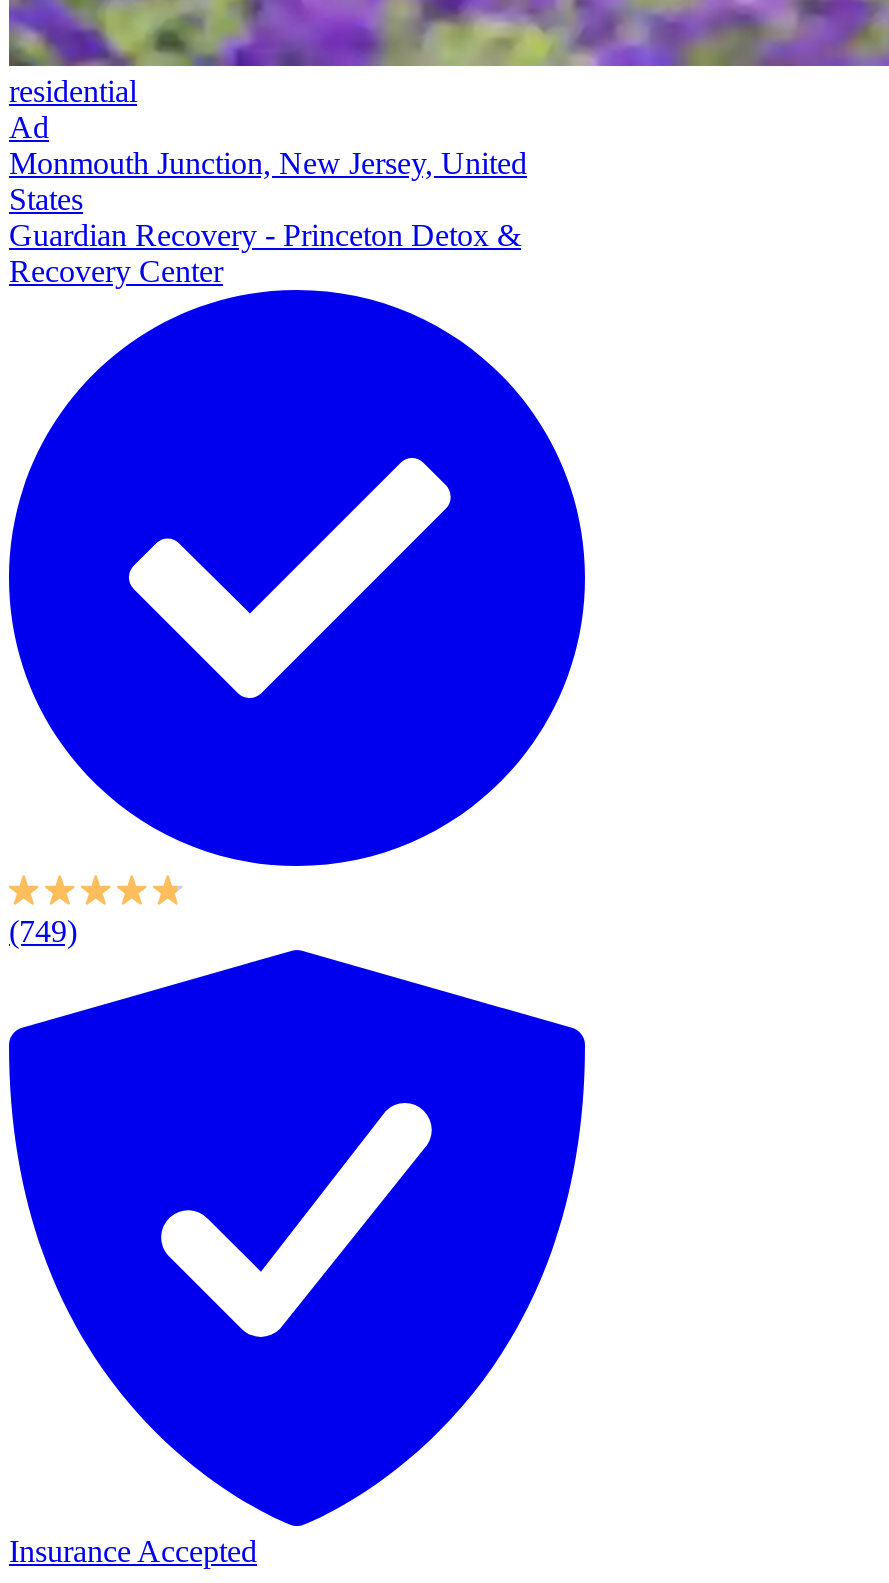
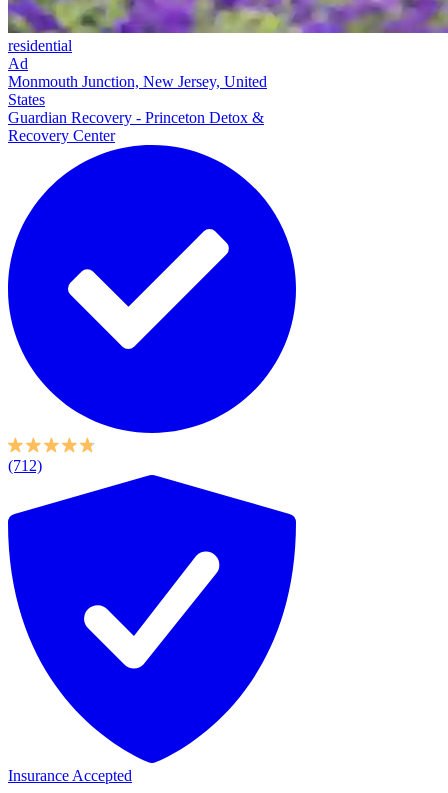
- (749)
+ (712)
